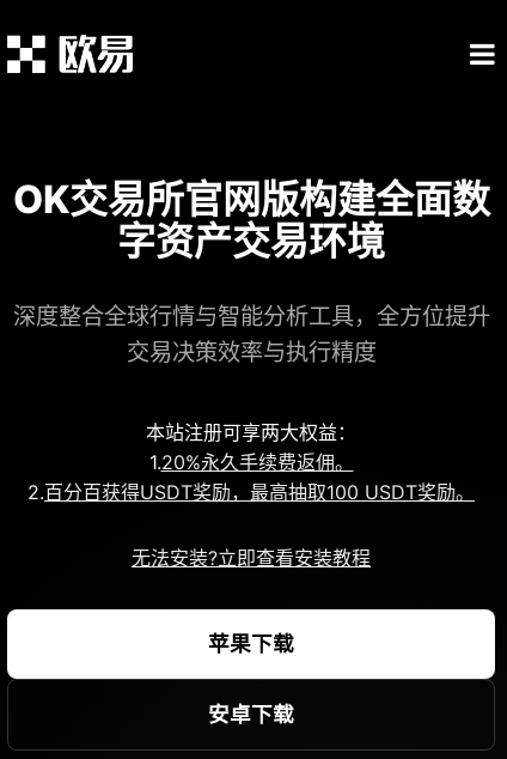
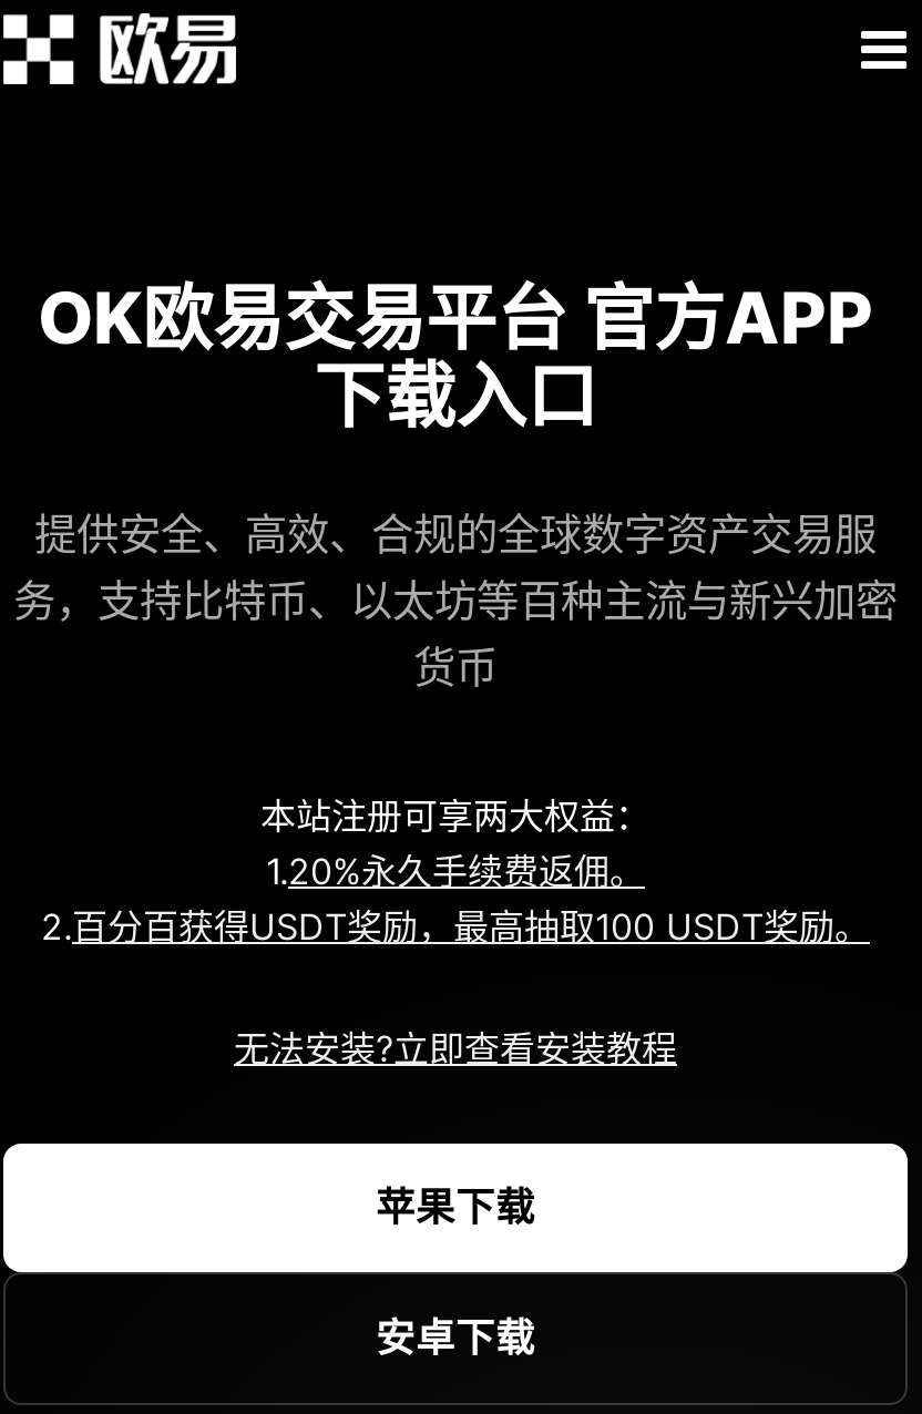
- OK交易所官网版构建全面数
- 字资产交易环境
+ OK欧易交易平台 官方APP
+ 下载入口

- 深度整合全球行情与智能分析工具，全方位提升
- 交易决策效率与执行精度
+ 提供安全、高效、合规的全球数字资产交易服
+ 务，支持比特币、以太坊等百种主流与新兴加密
+ 货币
